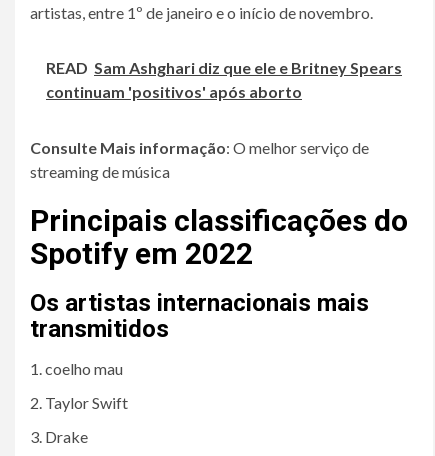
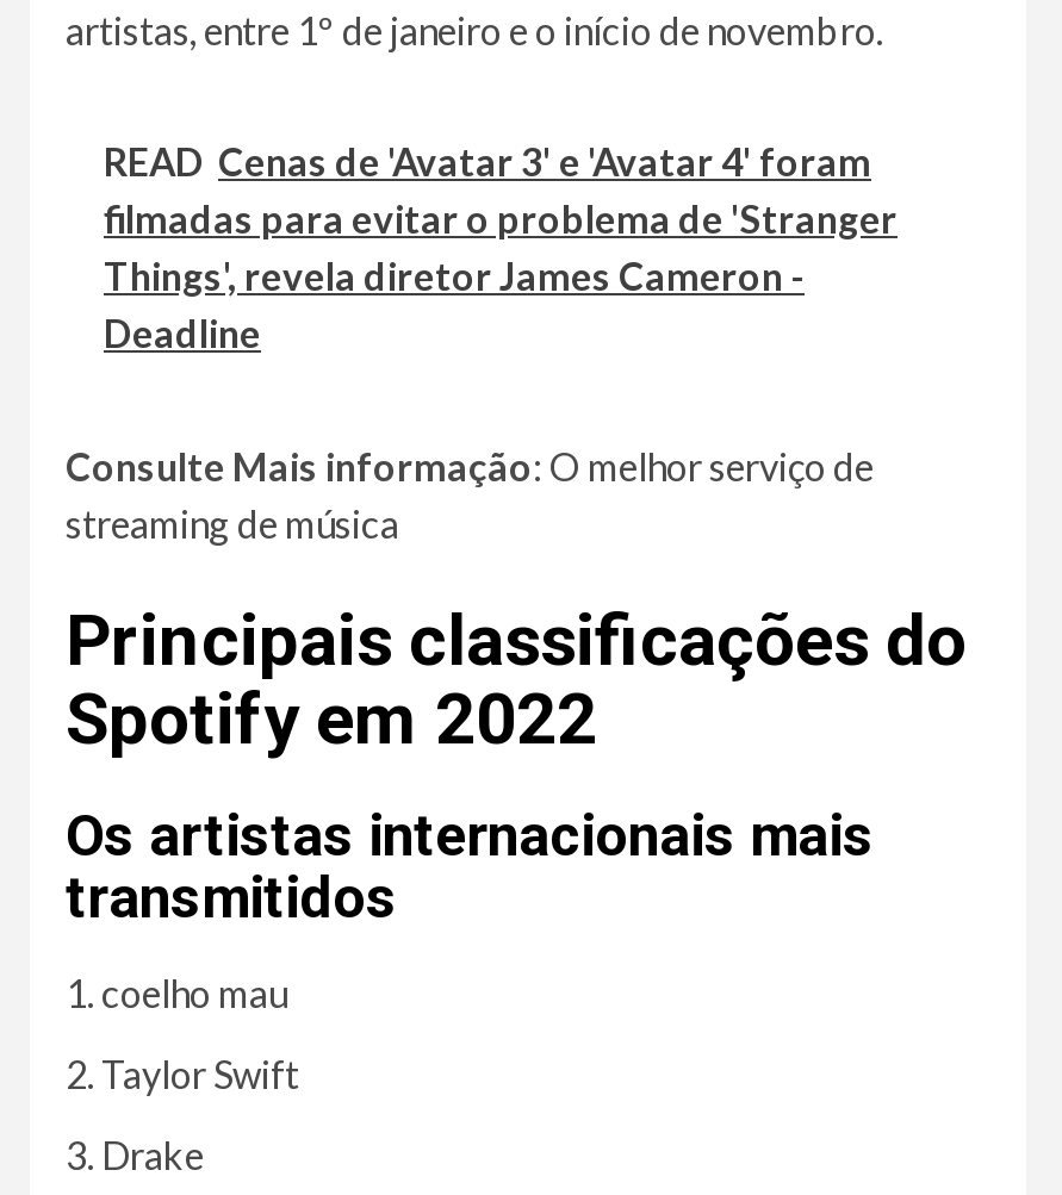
- READ Sam Ashghari diz que ele e Britney Spears
- continuam 'positivos' após aborto
+ READ Cenas de 'Avatar 3' e 'Avatar 4' foram
+ filmadas para evitar o problema de 'Stranger
+ Things', revela diretor James Cameron -
+ Deadline
